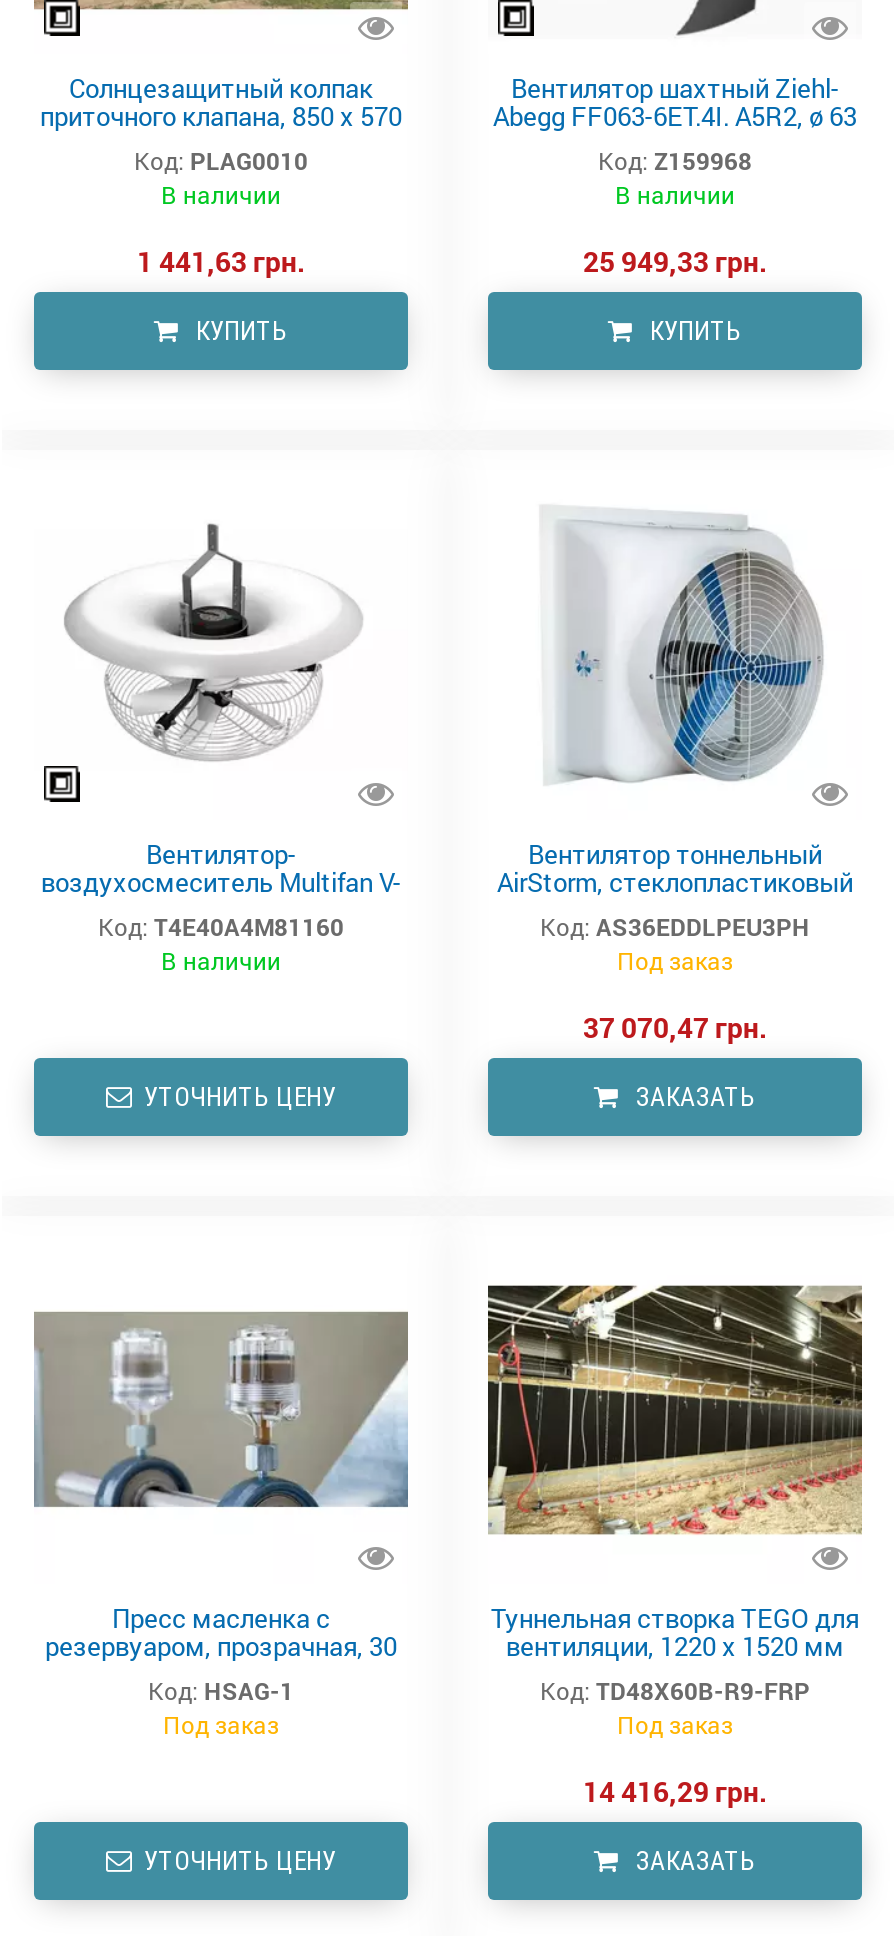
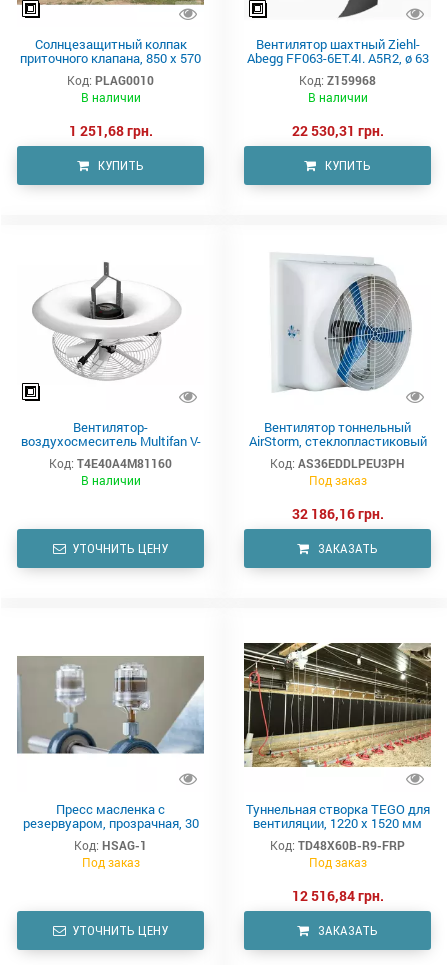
- 1 441,63 грн.
+ 1 251,68 грн.

- 25 949,33 грн.
+ 22 530,31 грн.

- 37 070,47 грн.
+ 32 186,16 грн.

- 14 416,29 грн.
+ 12 516,84 грн.
